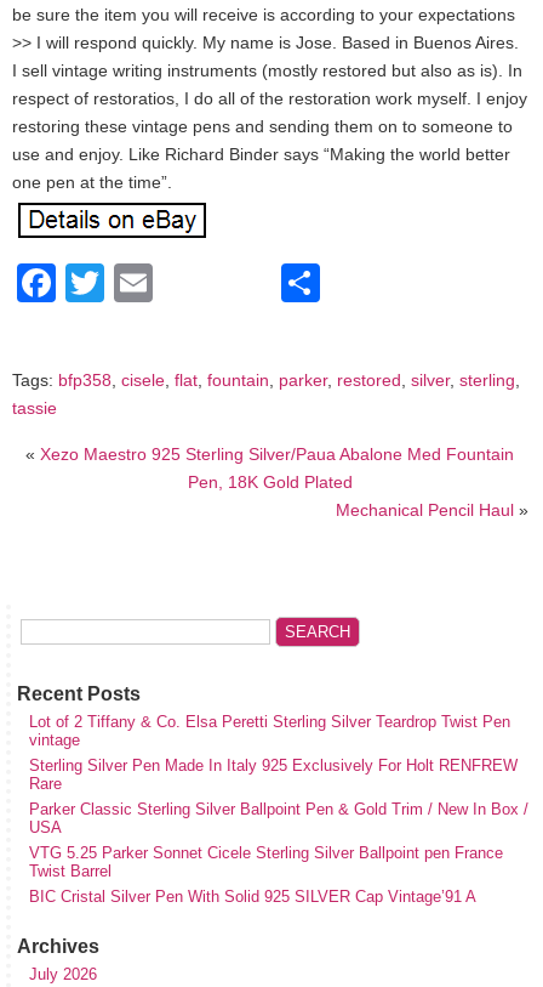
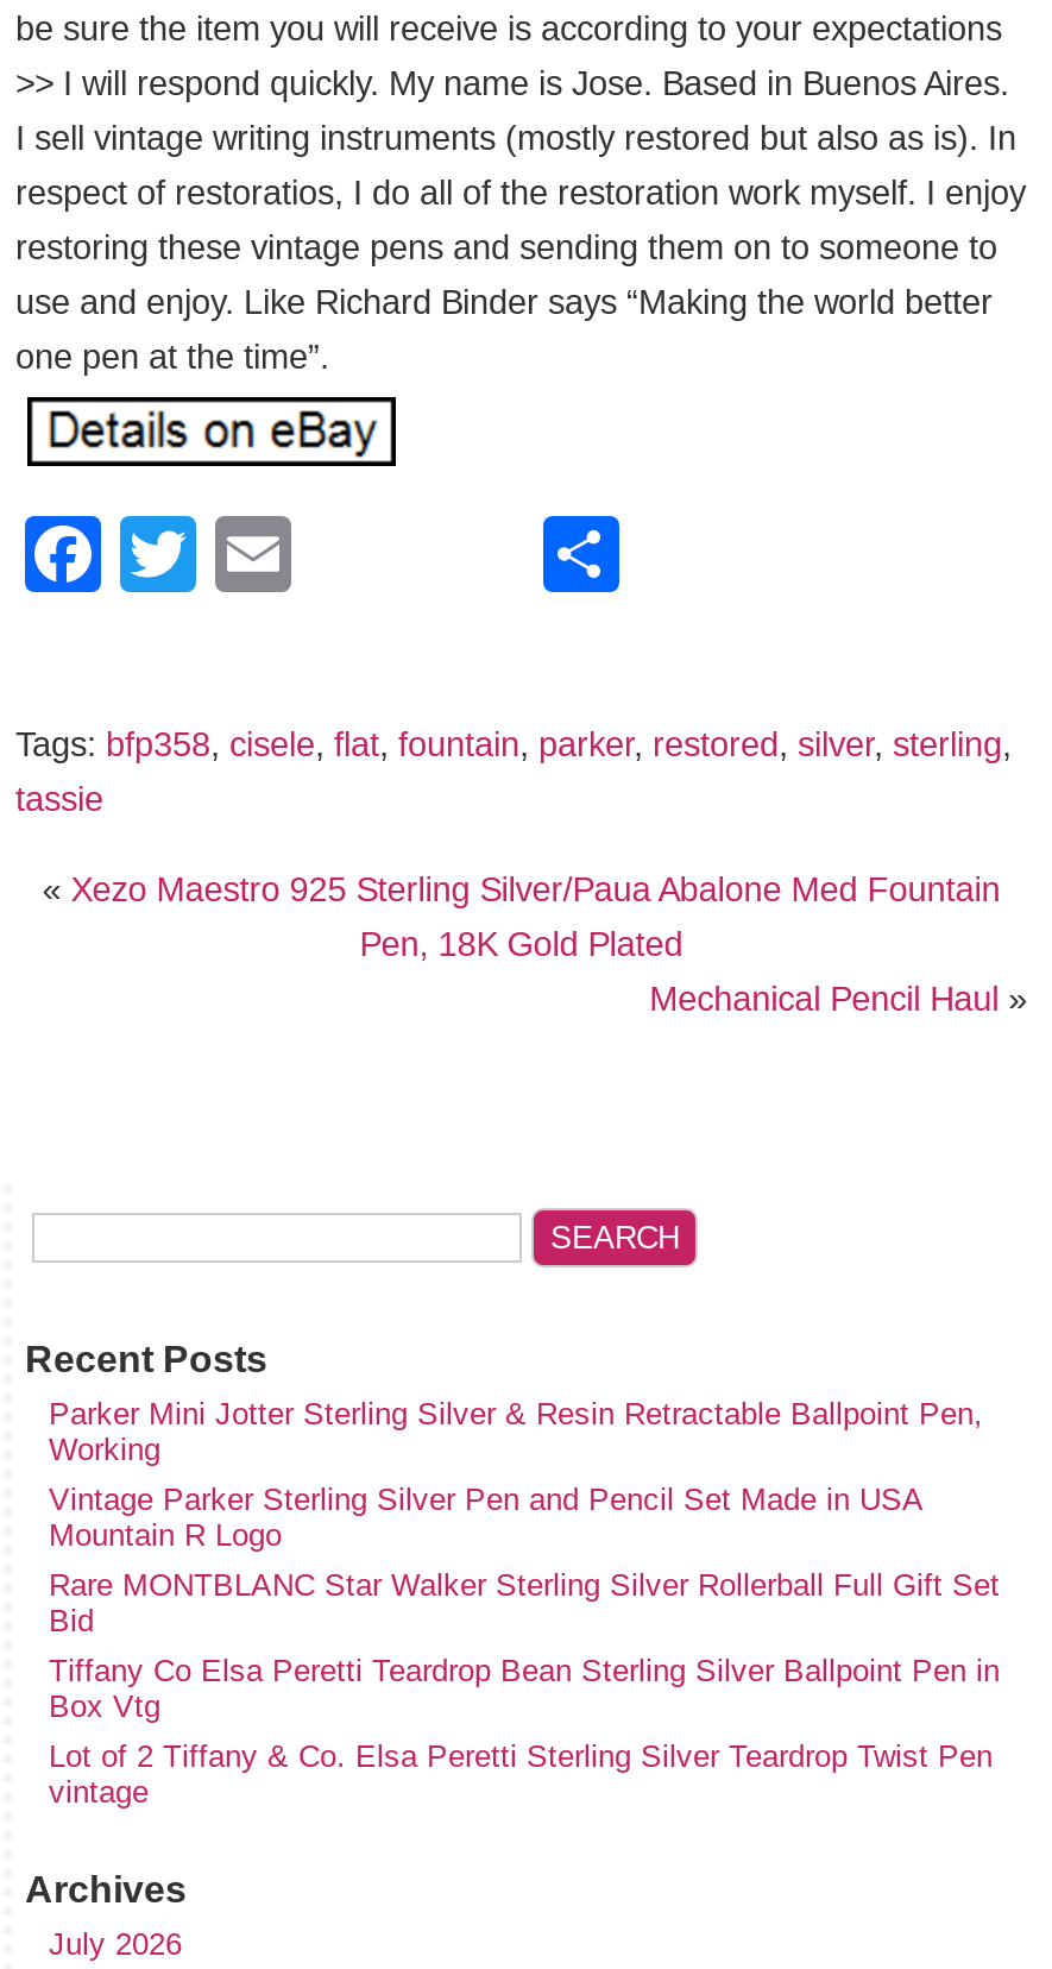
+ Parker Mini Jotter Sterling Silver & Resin Retractable Ballpoint Pen,
+ Working
+ Vintage Parker Sterling Silver Pen and Pencil Set Made in USA
+ Mountain R Logo
+ Rare MONTBLANC Star Walker Sterling Silver Rollerball Full Gift Set
+ Bid
+ Tiffany Co Elsa Peretti Teardrop Bean Sterling Silver Ballpoint Pen in
+ Box Vtg

moved down: Lot of 2 Tiffany & Co. Elsa Peretti Sterling Silver Teardrop Twist Pen | vintage

- Sterling Silver Pen Made In Italy 925 Exclusively For Holt RENFREW
- Rare
- Parker Classic Sterling Silver Ballpoint Pen & Gold Trim / New In Box /
- USA
- VTG 5.25 Parker Sonnet Cicele Sterling Silver Ballpoint pen France
- Twist Barrel
- BIC Cristal Silver Pen With Solid 925 SILVER Cap Vintage’91 A
